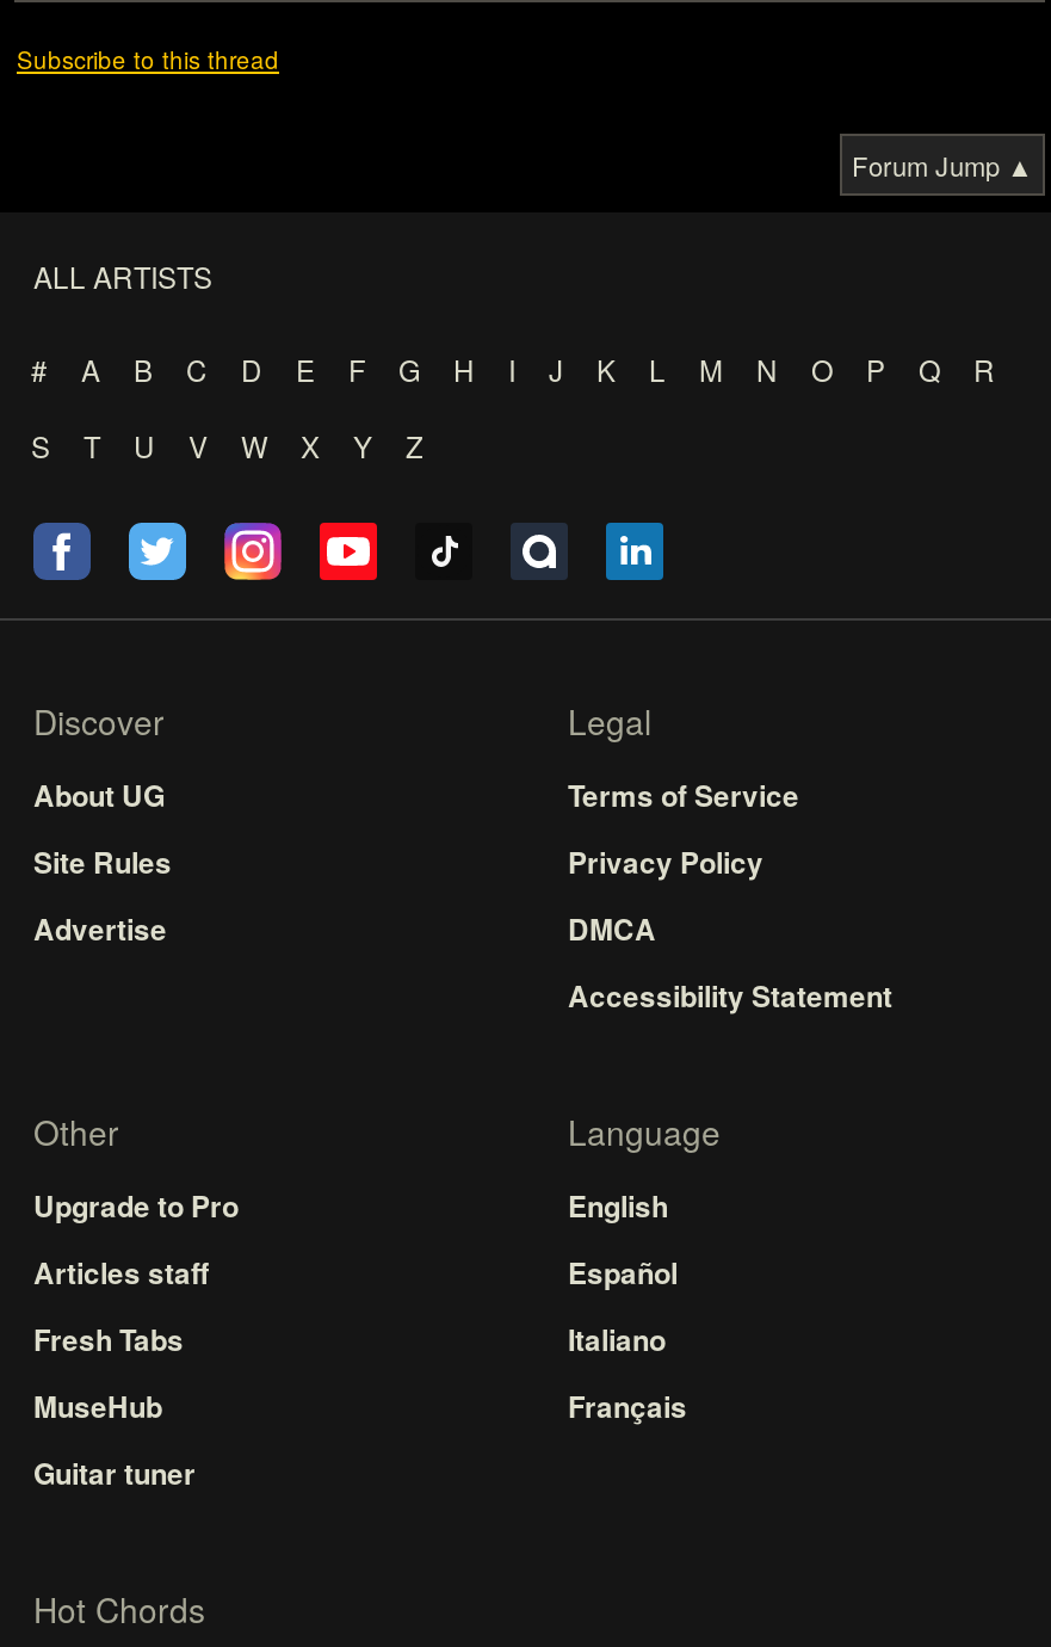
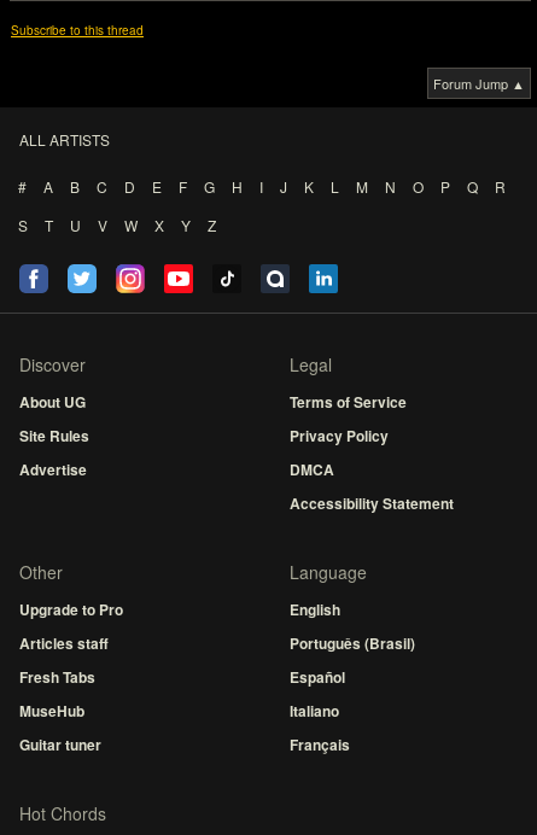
moved down: Español | Italiano | Français

+ Português (Brasil)
